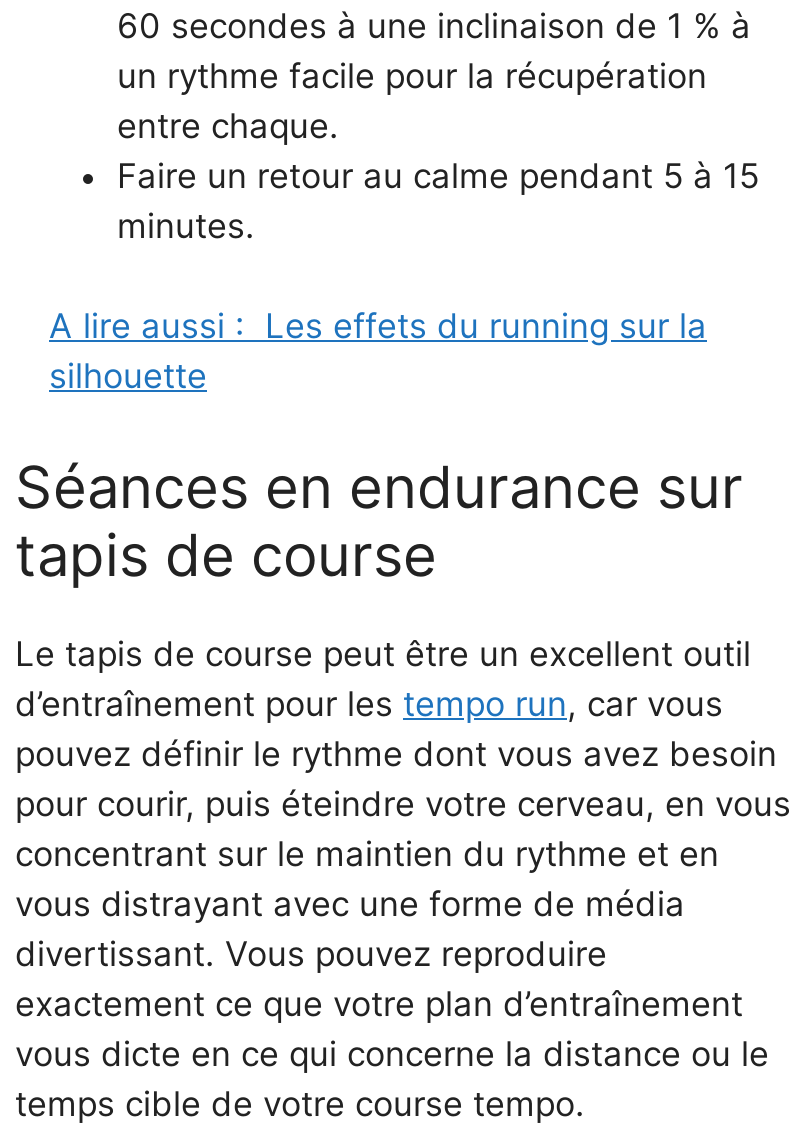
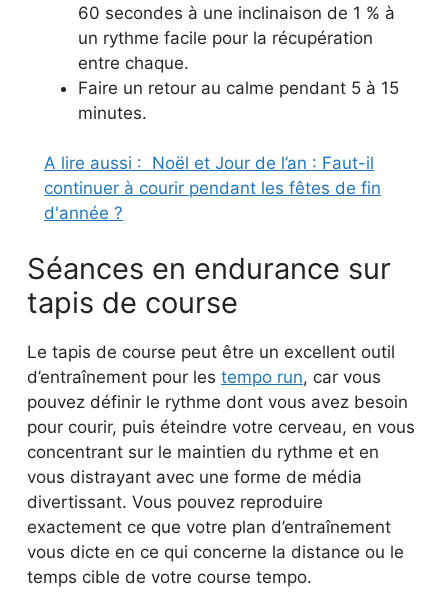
- A lire aussi : Les effets du running sur la
- silhouette
+ A lire aussi : Noël et Jour de l’an : Faut-il
+ continuer à courir pendant les fêtes de fin
+ d'année ?
